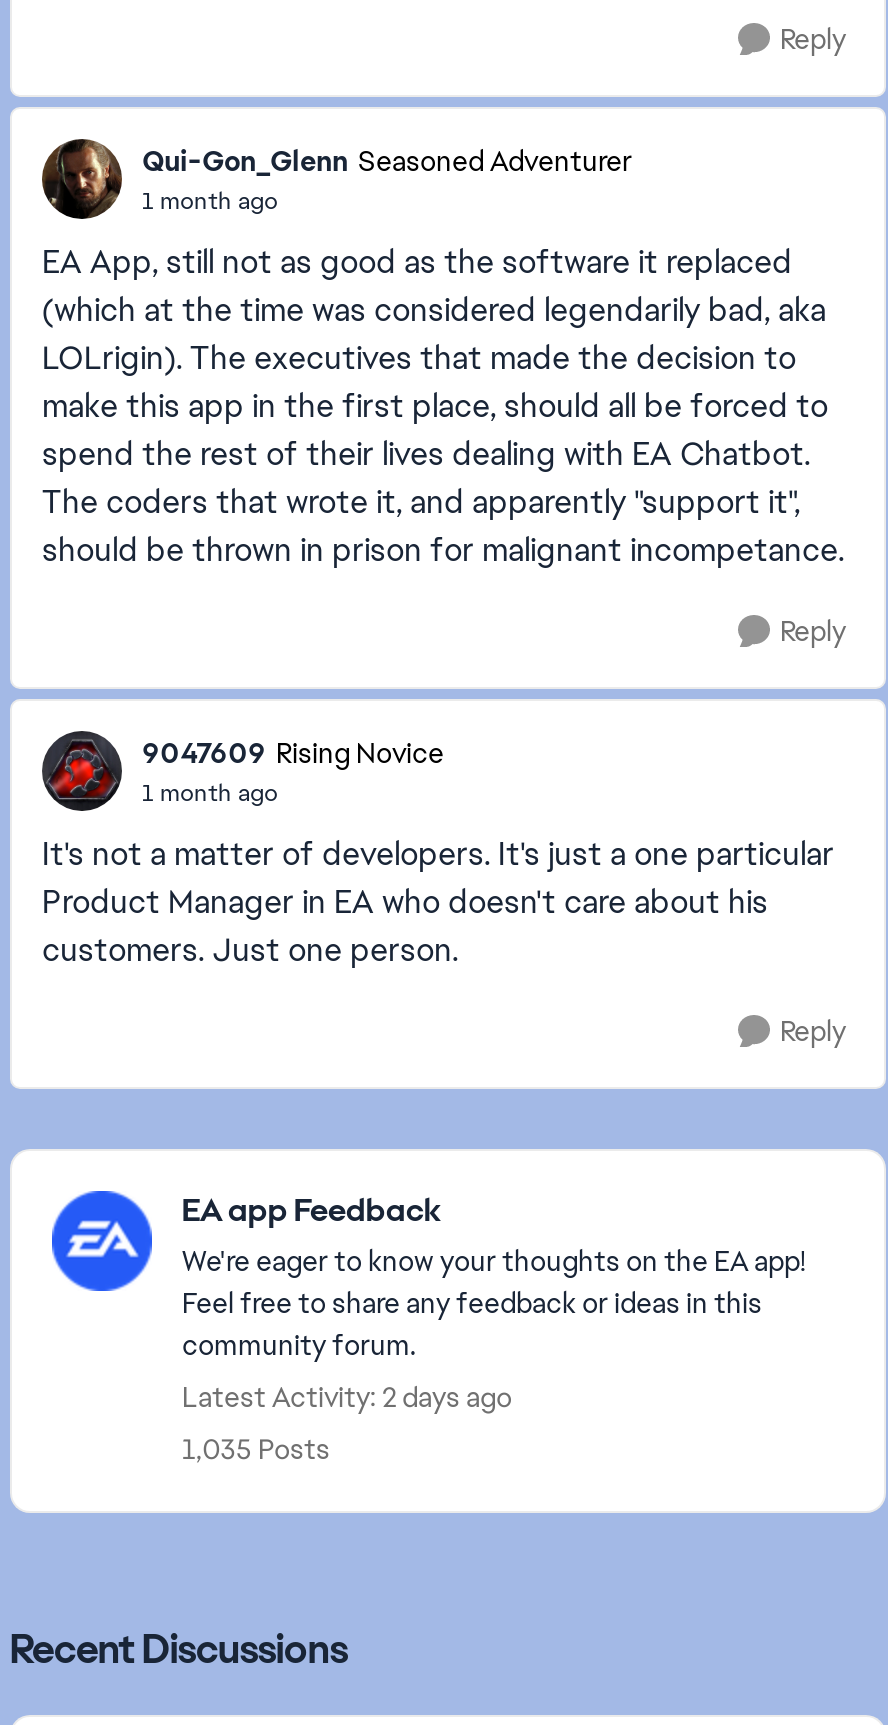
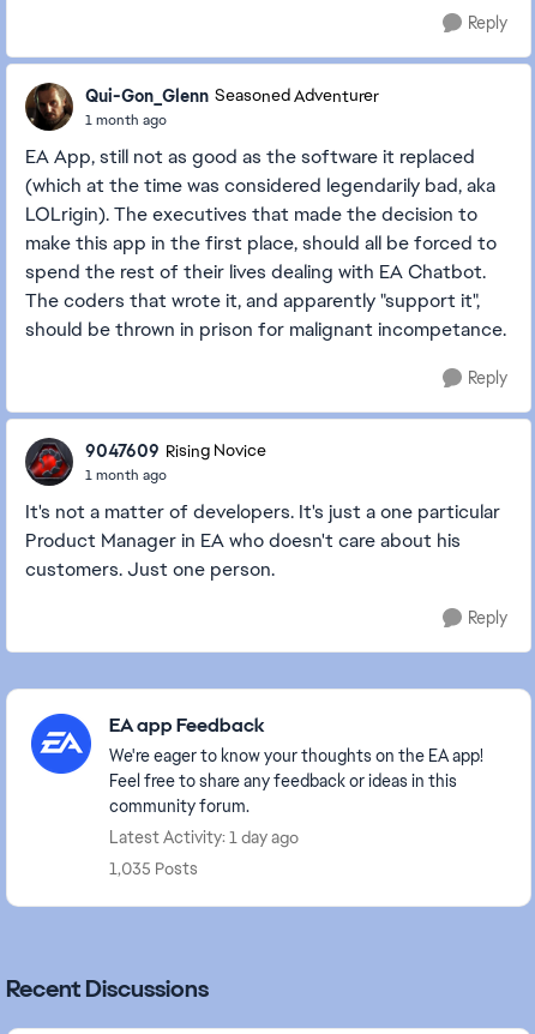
- Latest Activity: 2 days ago
+ Latest Activity: 1 day ago
